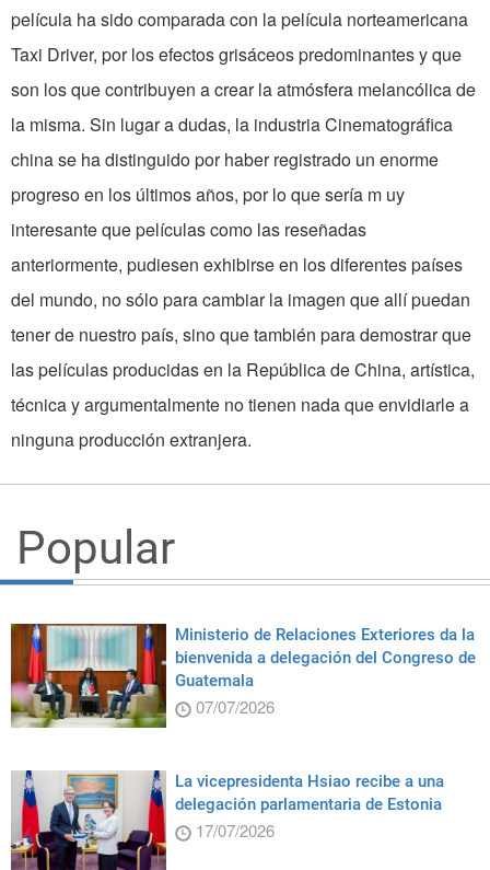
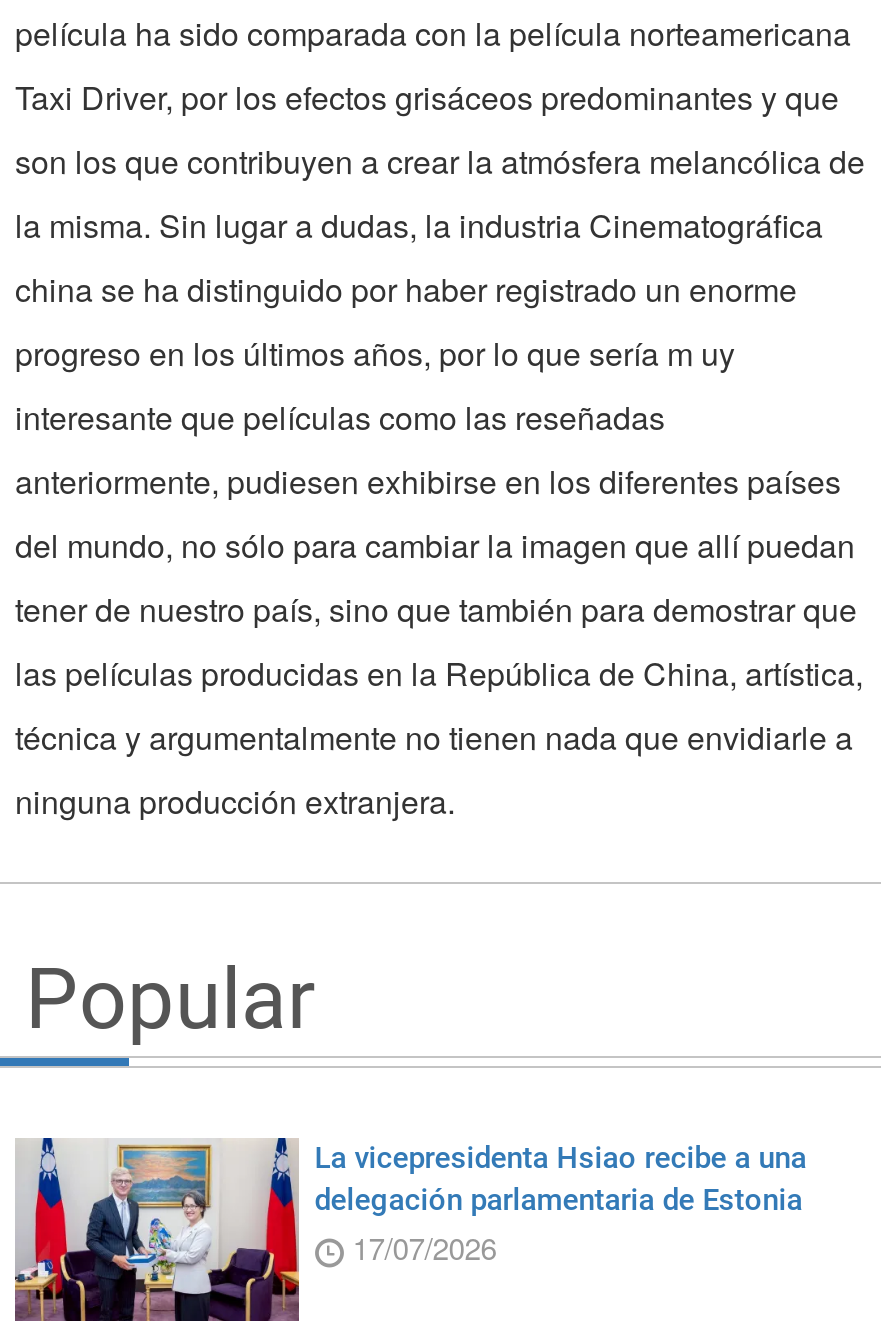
- [image]
- Ministerio de Relaciones Exteriores da la
- bienvenida a delegación del Congreso de
- Guatemala
- 07/07/2026
